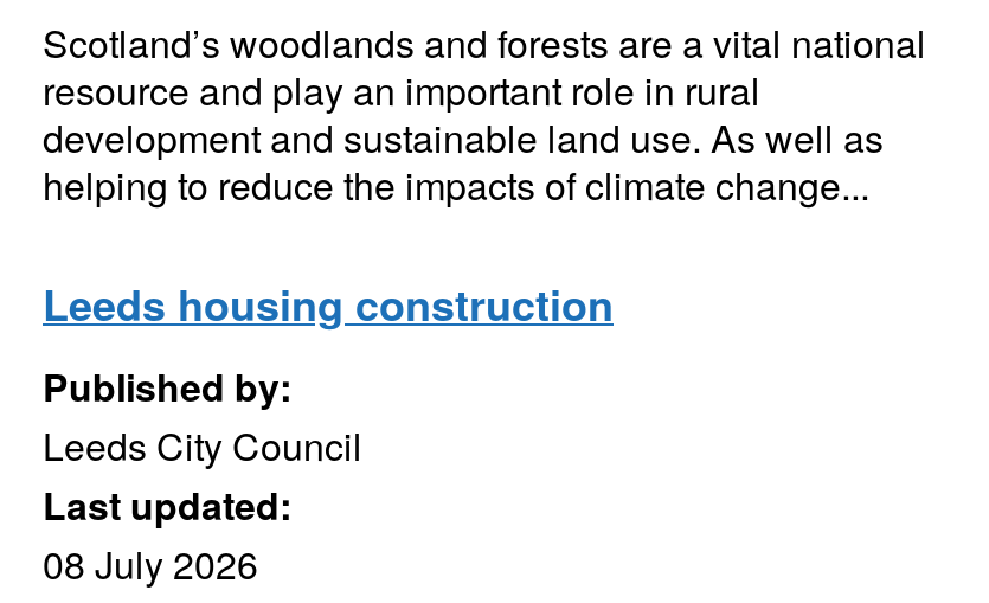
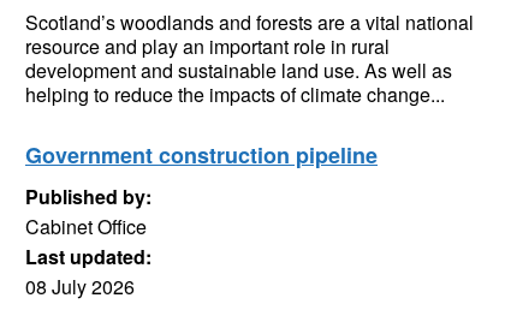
- Leeds housing construction
+ Government construction pipeline

- Leeds City Council
+ Cabinet Office
